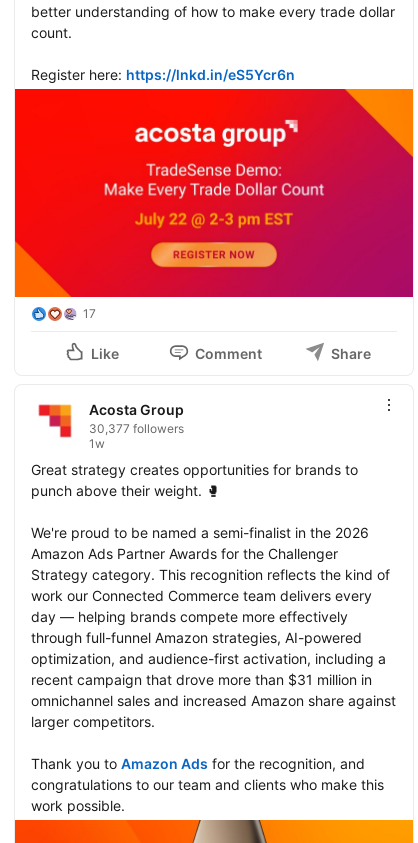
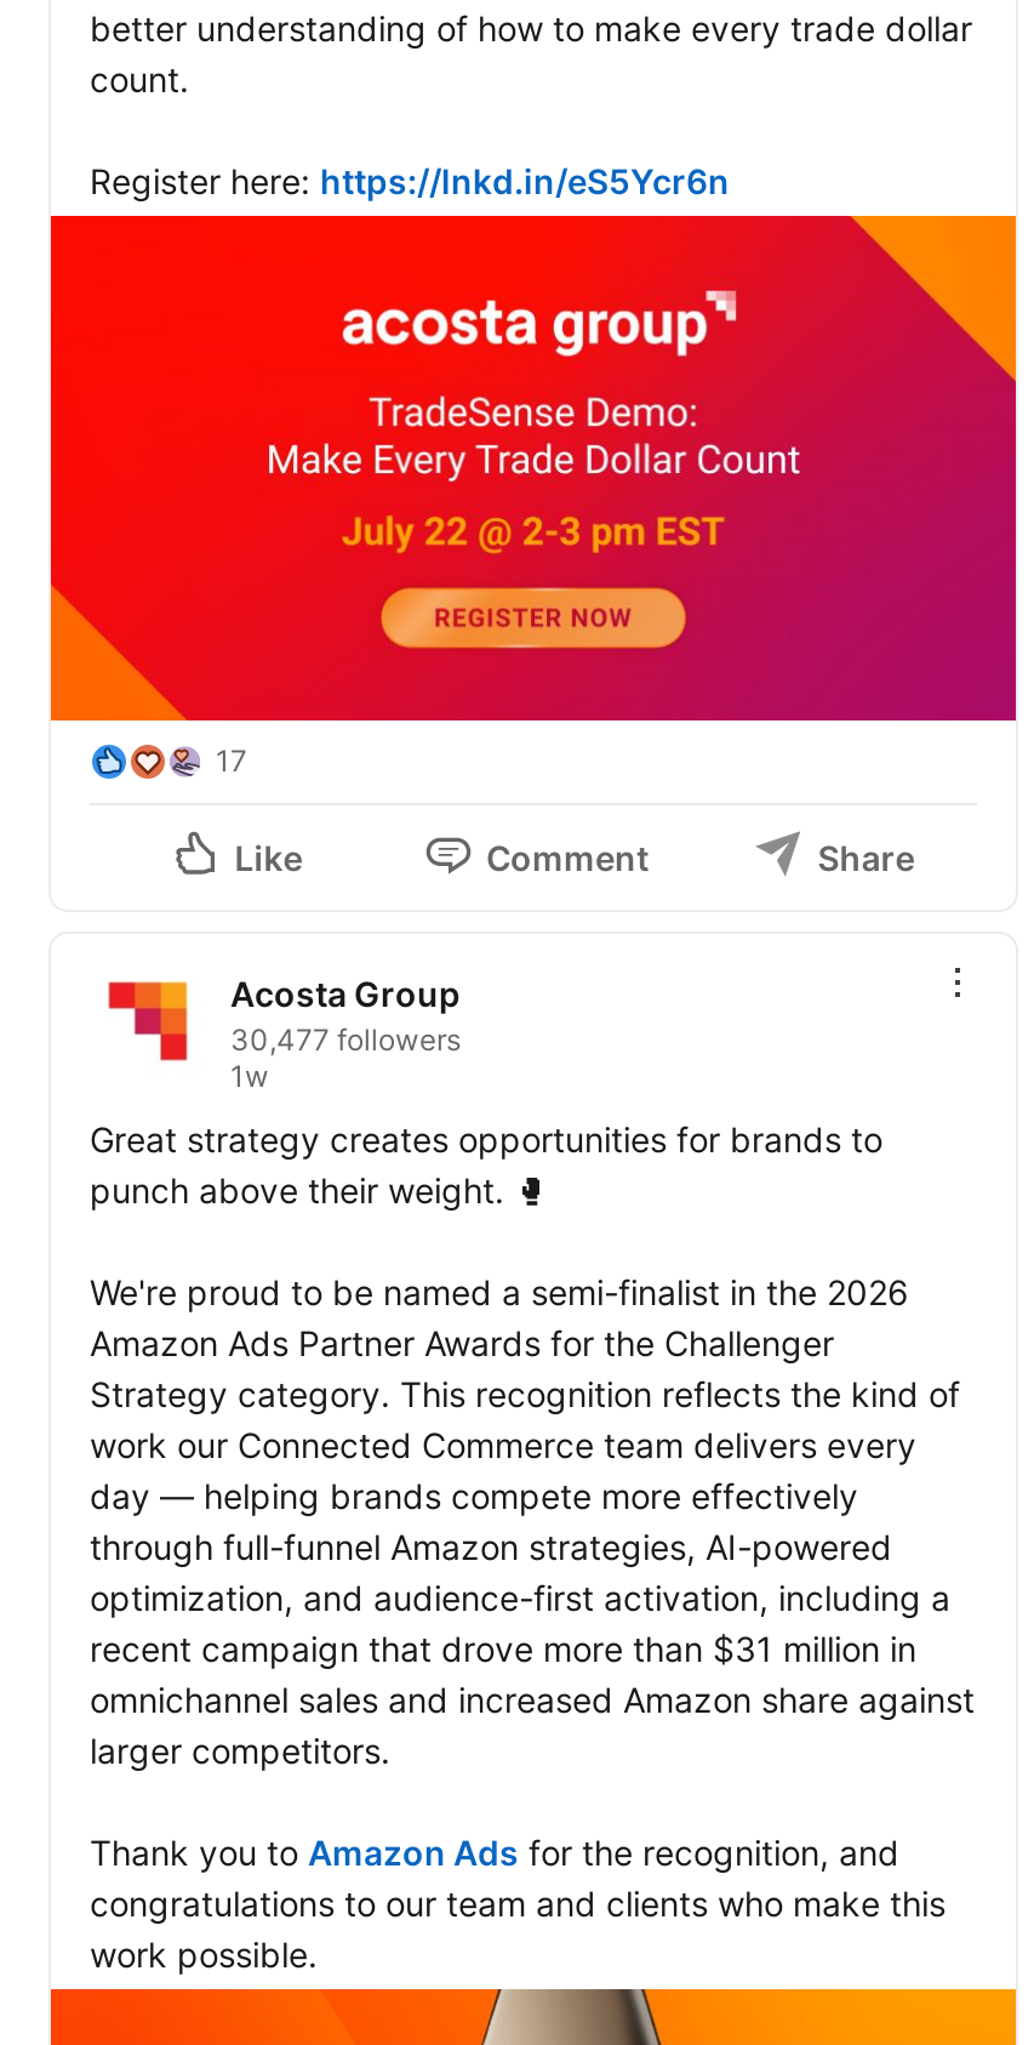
- 30,377 followers
+ 30,477 followers
